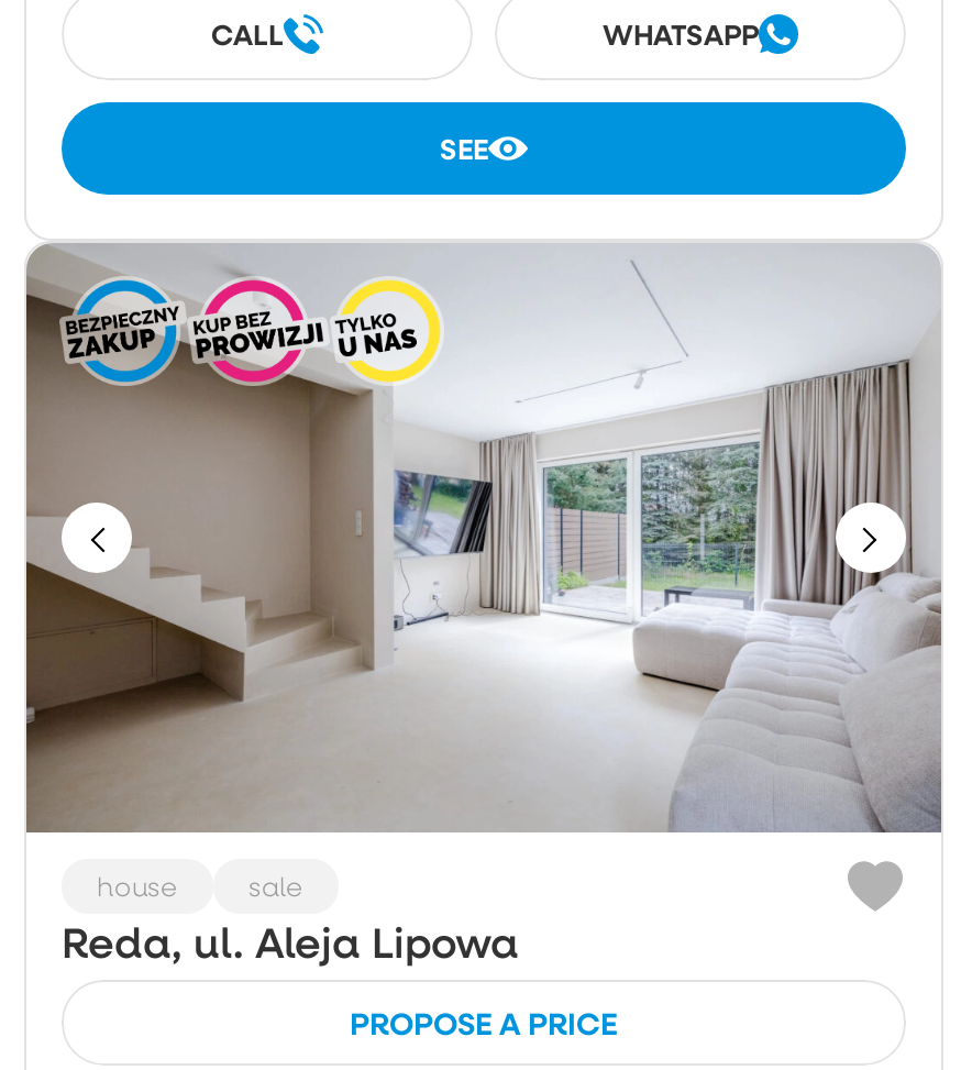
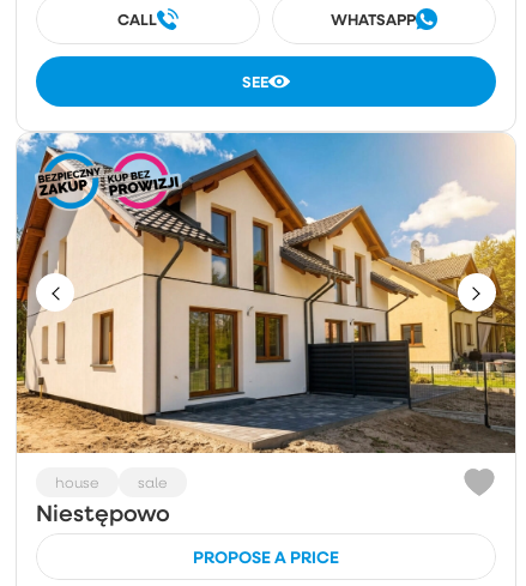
- [image]
- Reda, ul. Aleja Lipowa
+ [image]
+ Niestępowo
